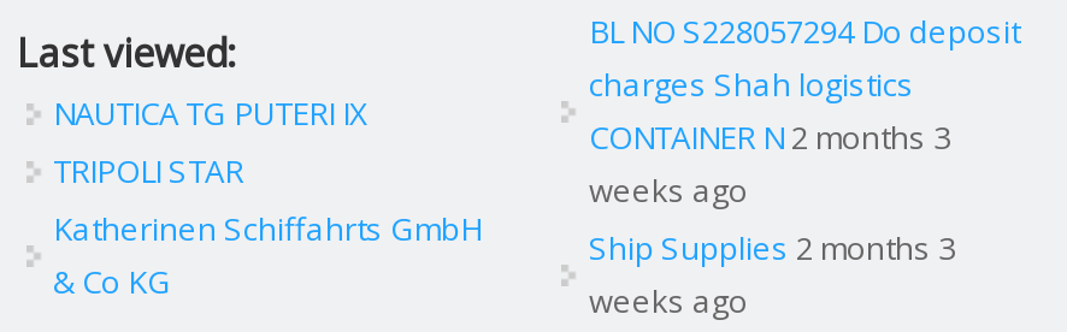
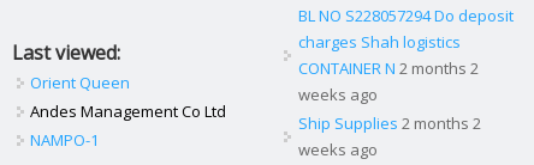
moved down: Last viewed:

- NAUTICA TG PUTERI IX
- TRIPOLI STAR
- Katherinen Schiffahrts GmbH
- & Co KG
+ Orient Queen
+ Andes Management Co Ltd
+ NAMPO-1

- CONTAINER N 2 months 3
+ CONTAINER N 2 months 2

- Ship Supplies 2 months 3
+ Ship Supplies 2 months 2
